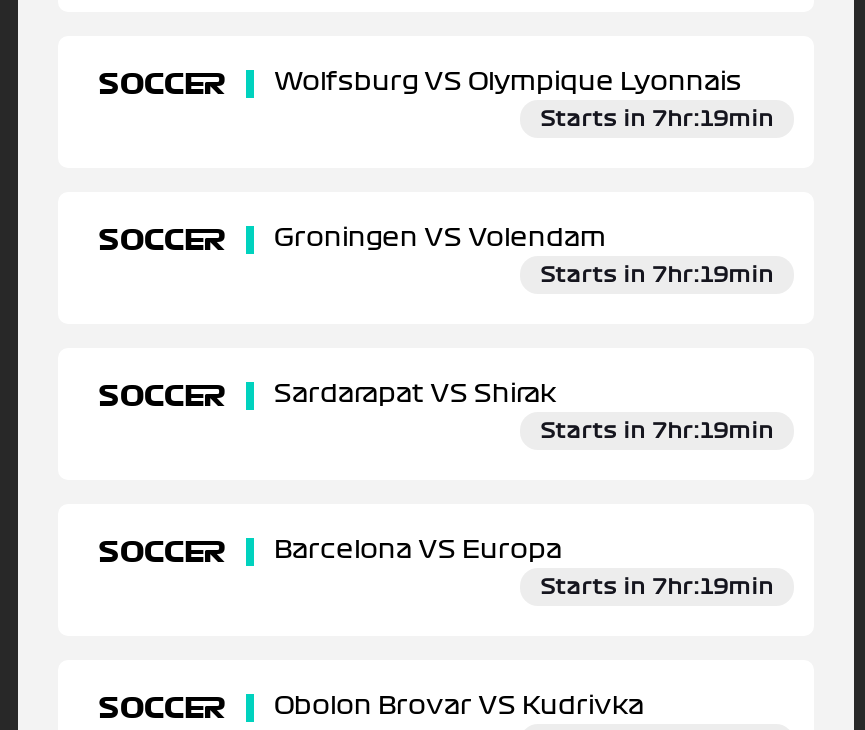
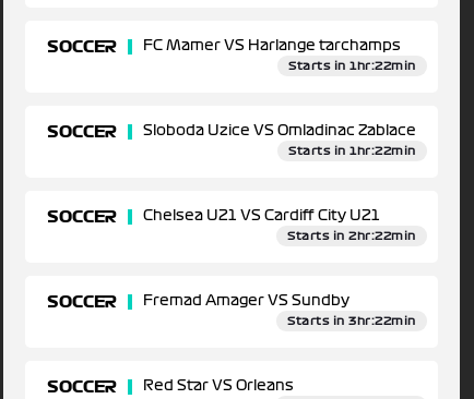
- Wolfsburg VS Olympique Lyonnais
+ FC Mamer VS Harlange tarchamps

- Starts in 7hr:19min
+ Starts in 1hr:22min

- Groningen VS Volendam
+ Sloboda Uzice VS Omladinac Zablace

- Starts in 7hr:19min
+ Starts in 1hr:22min

- Sardarapat VS Shirak
+ Chelsea U21 VS Cardiff City U21

- Starts in 7hr:19min
+ Starts in 2hr:22min

- Barcelona VS Europa
+ Fremad Amager VS Sundby

- Starts in 7hr:19min
+ Starts in 3hr:22min

- Obolon Brovar VS Kudrivka
+ Red Star VS Orleans
